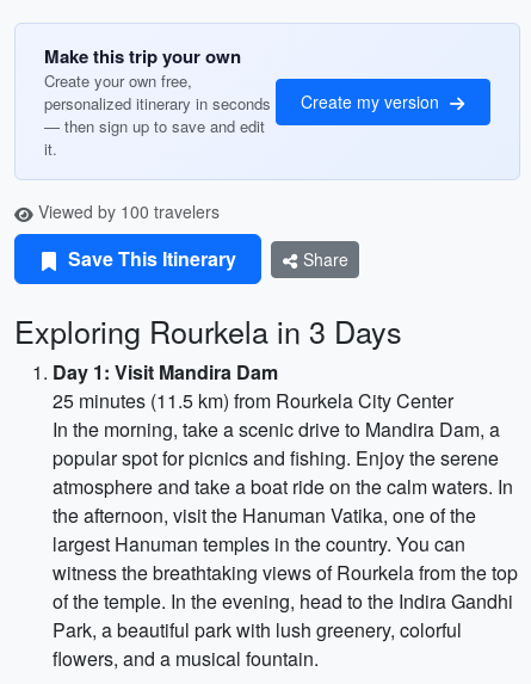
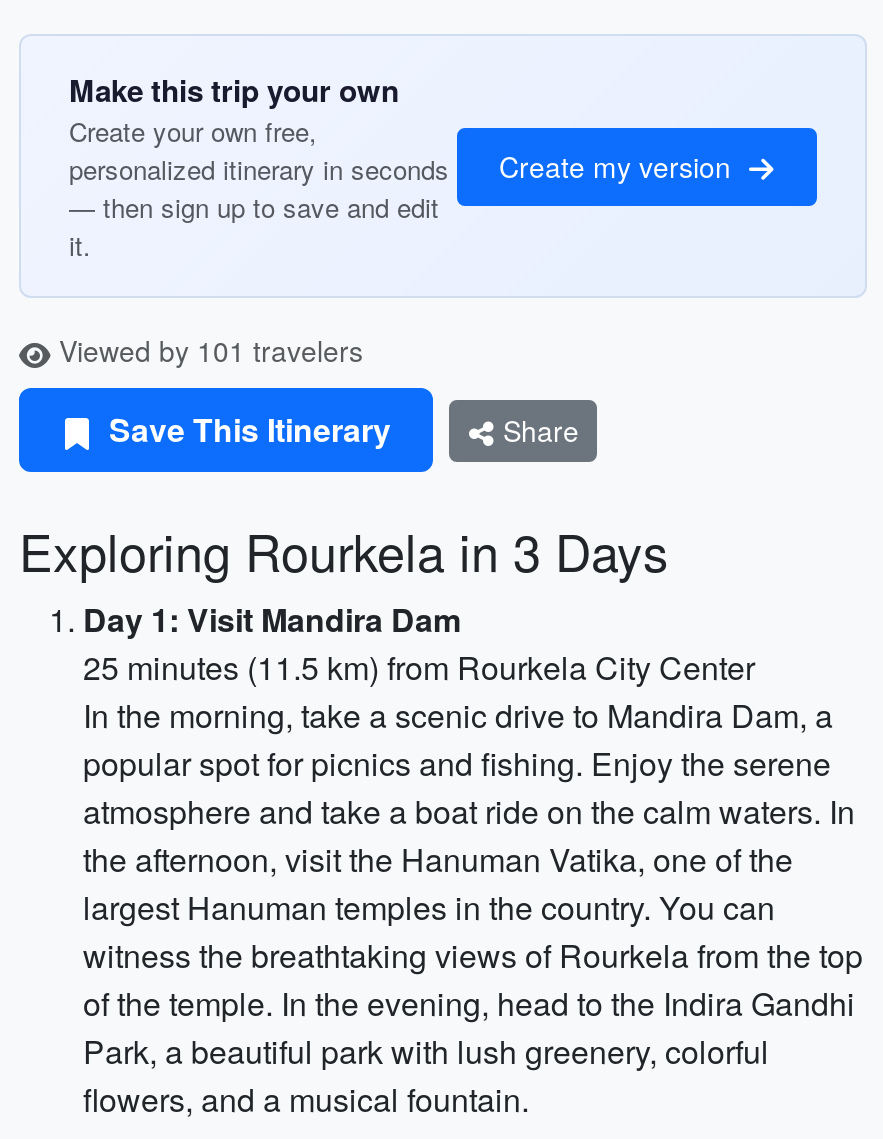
- Viewed by 100 travelers
+ Viewed by 101 travelers
